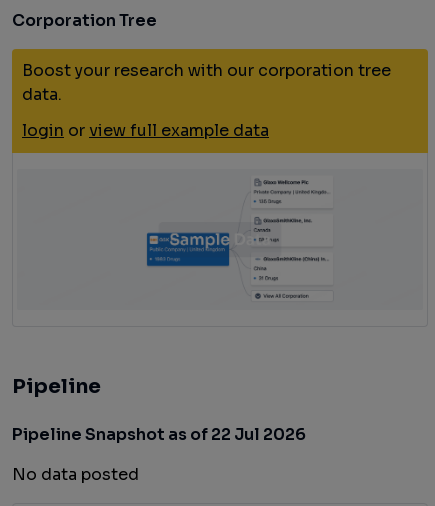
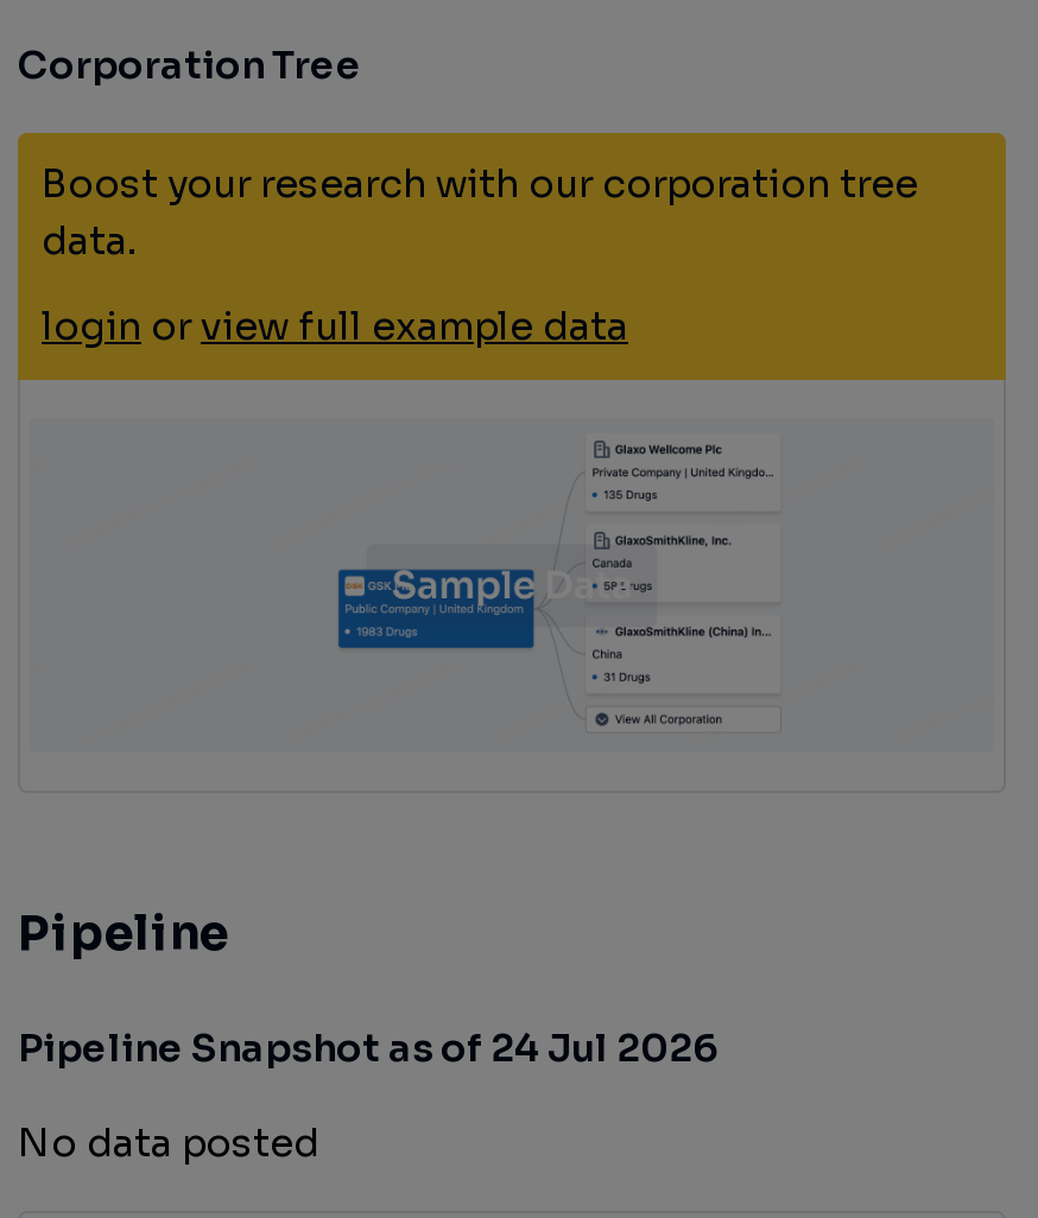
- Pipeline Snapshot as of 22 Jul 2026
+ Pipeline Snapshot as of 24 Jul 2026
